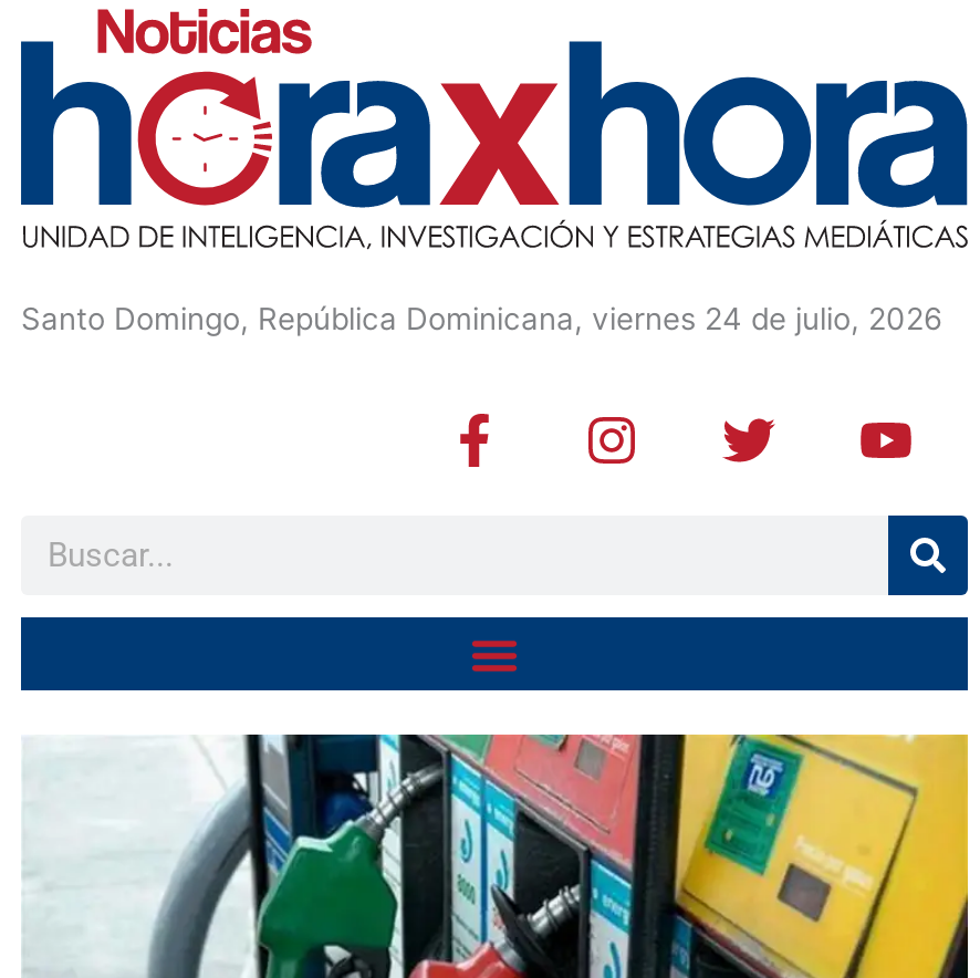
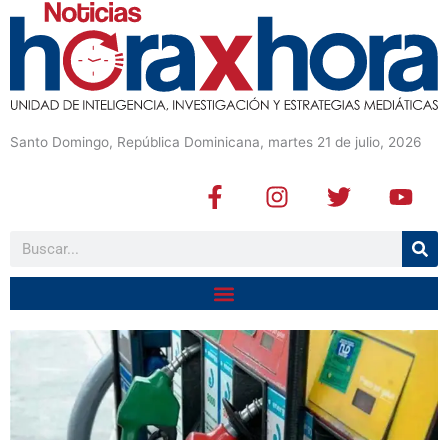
- Santo Domingo, República Dominicana, viernes 24 de julio, 2026
+ Santo Domingo, República Dominicana, martes 21 de julio, 2026
